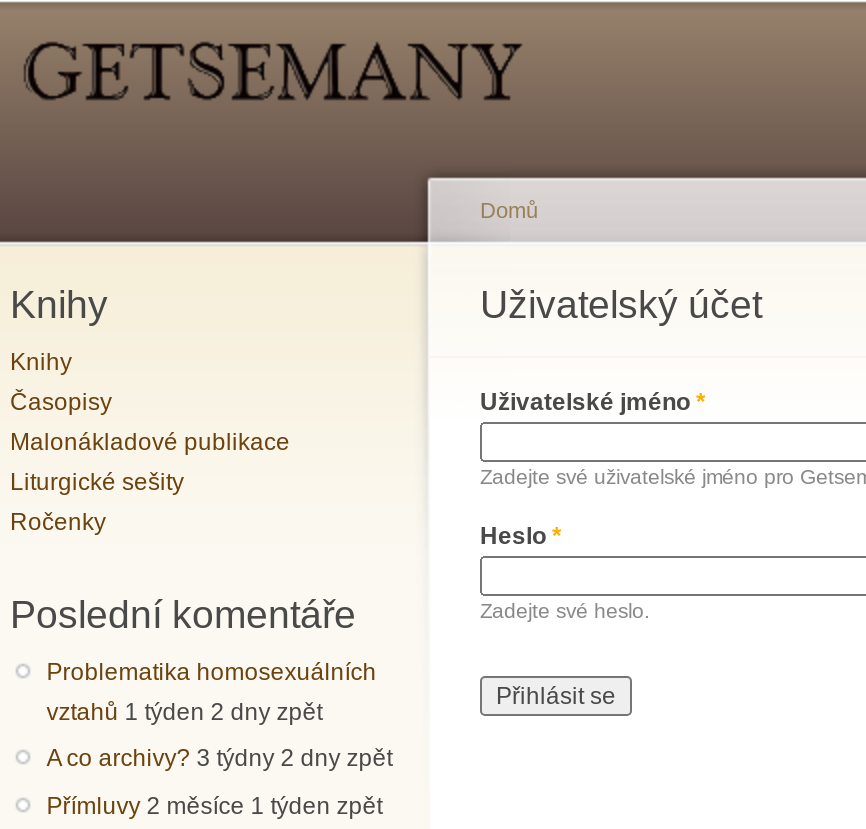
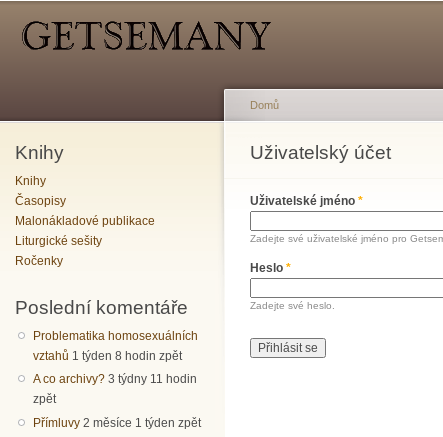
- vztahů 1 týden 2 dny zpět
+ vztahů 1 týden 8 hodin zpět

- A co archivy? 3 týdny 2 dny zpět
+ A co archivy? 3 týdny 11 hodin
+ zpět
